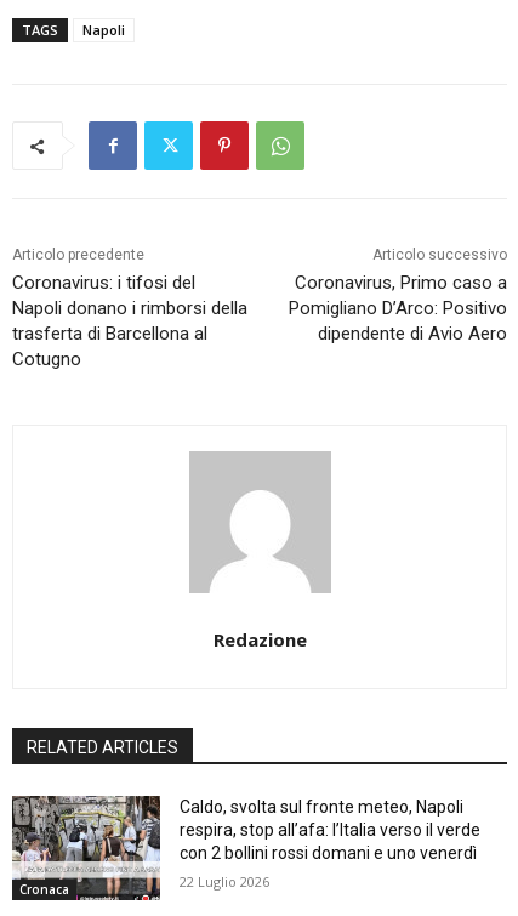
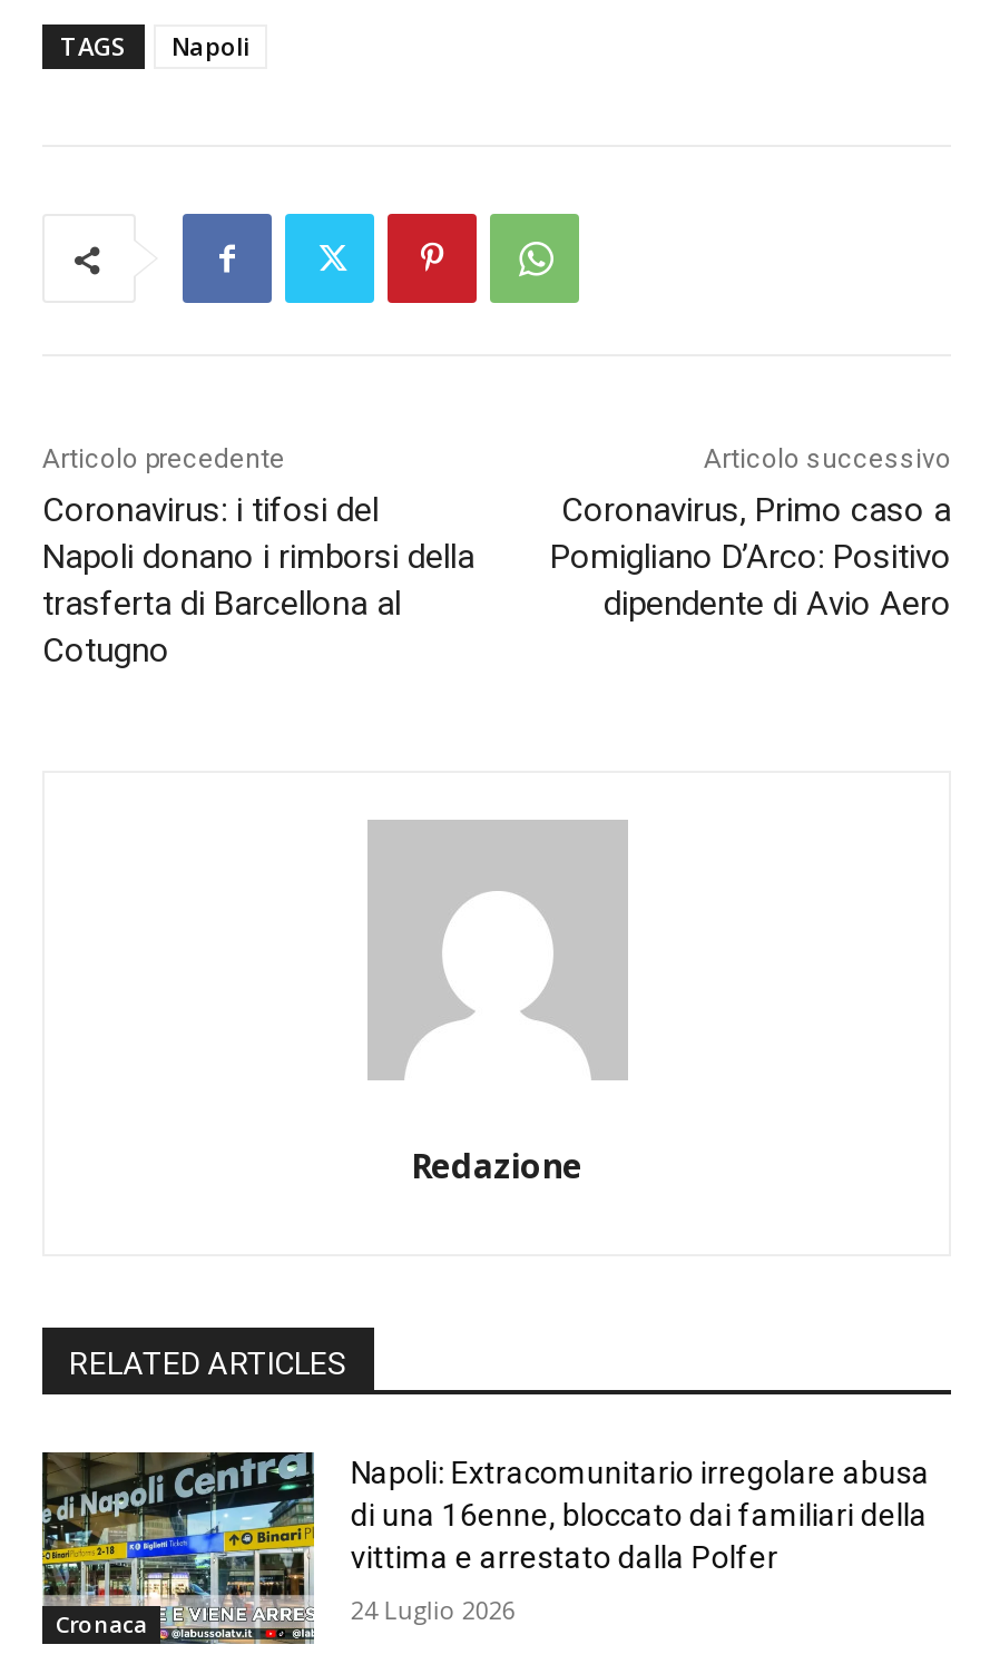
- [image]
- Caldo, svolta sul fronte meteo, Napoli
- respira, stop all’afa: l’Italia verso il verde
- con 2 bollini rossi domani e uno venerdì
+ [image]
+ Napoli: Extracomunitario irregolare abusa
+ di una 16enne, bloccato dai familiari della
+ vittima e arrestato dalla Polfer

- 22 Luglio 2026
+ 24 Luglio 2026
